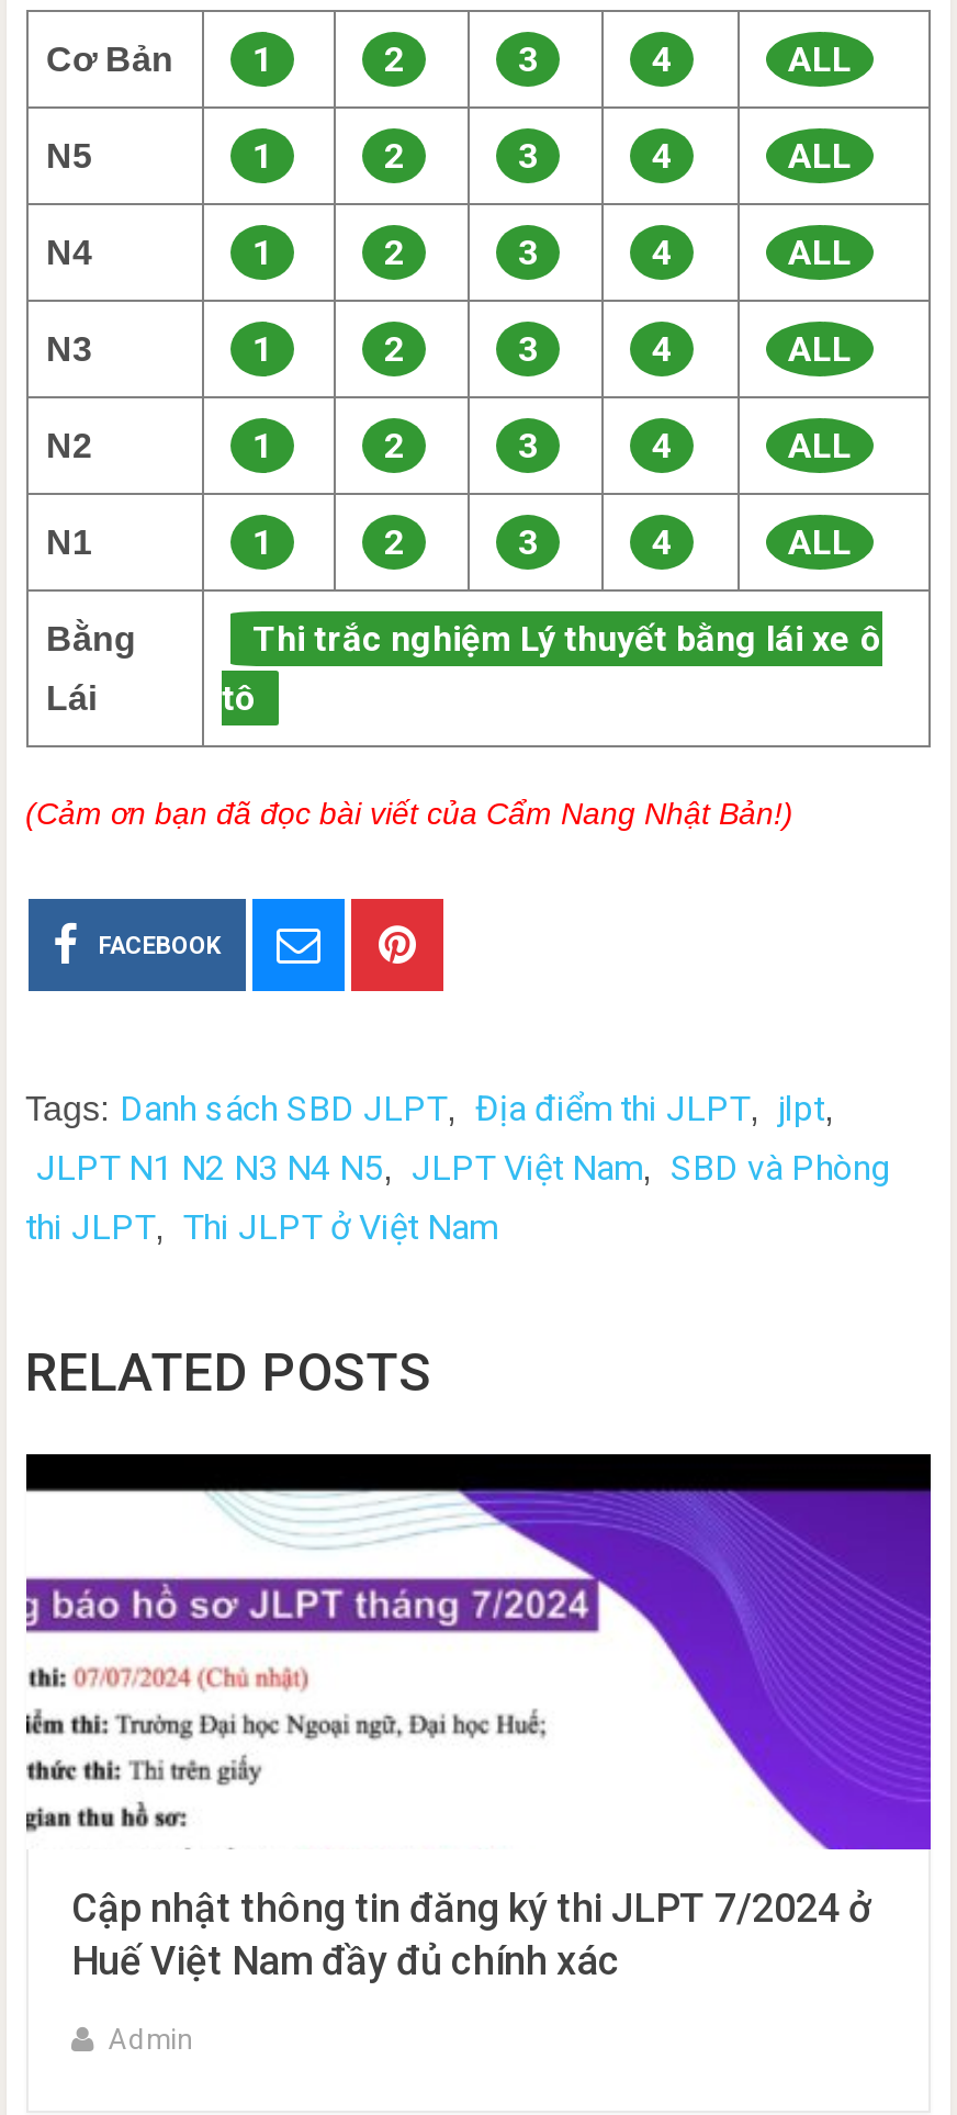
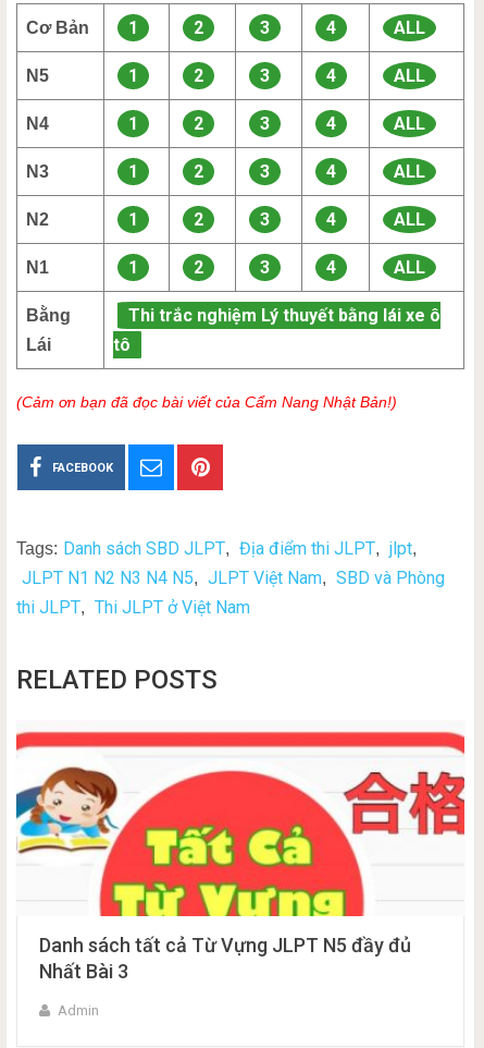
- [image]
- Cập nhật thông tin đăng ký thi JLPT 7/2024 ở
- Huế Việt Nam đầy đủ chính xác
+ [image]
+ Danh sách tất cả Từ Vựng JLPT N5 đầy đủ
+ Nhất Bài 3
